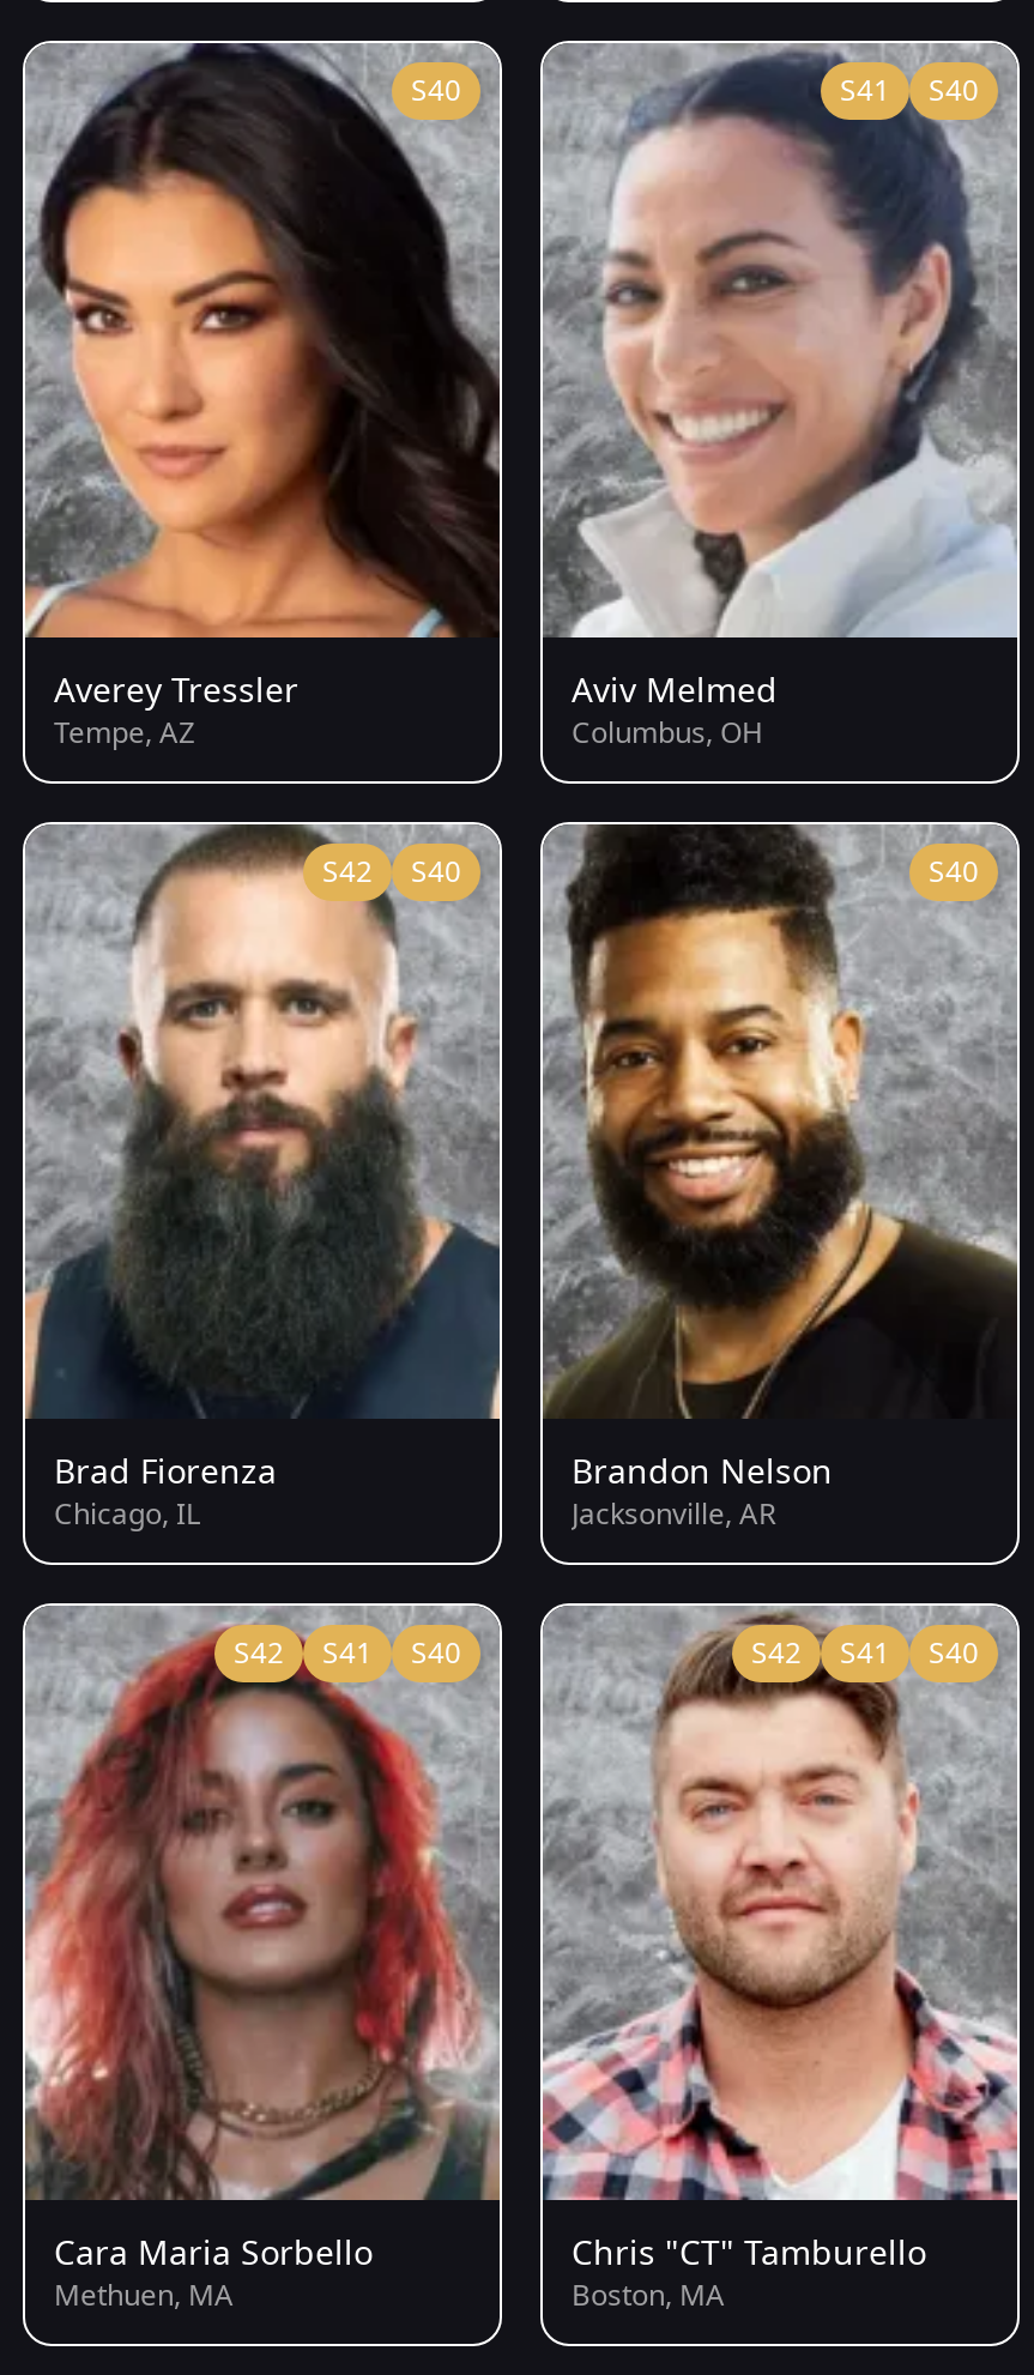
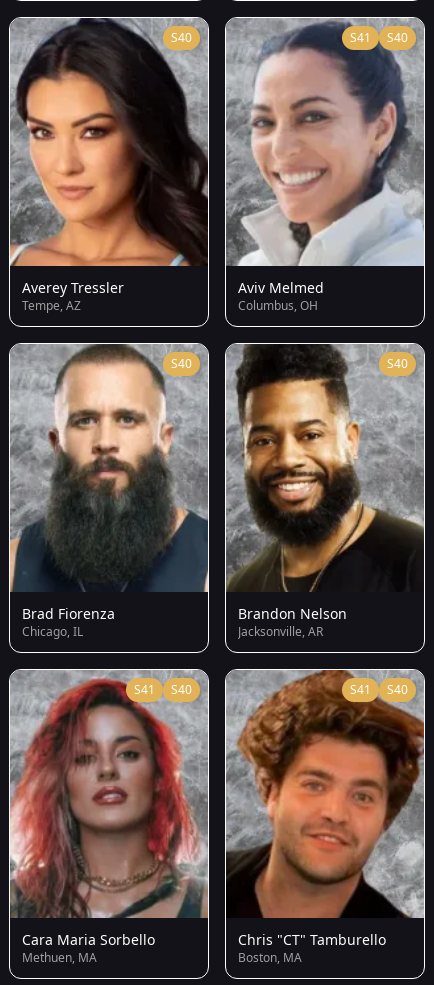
- S42

- [image]
+ [image]

- S42

- S42
